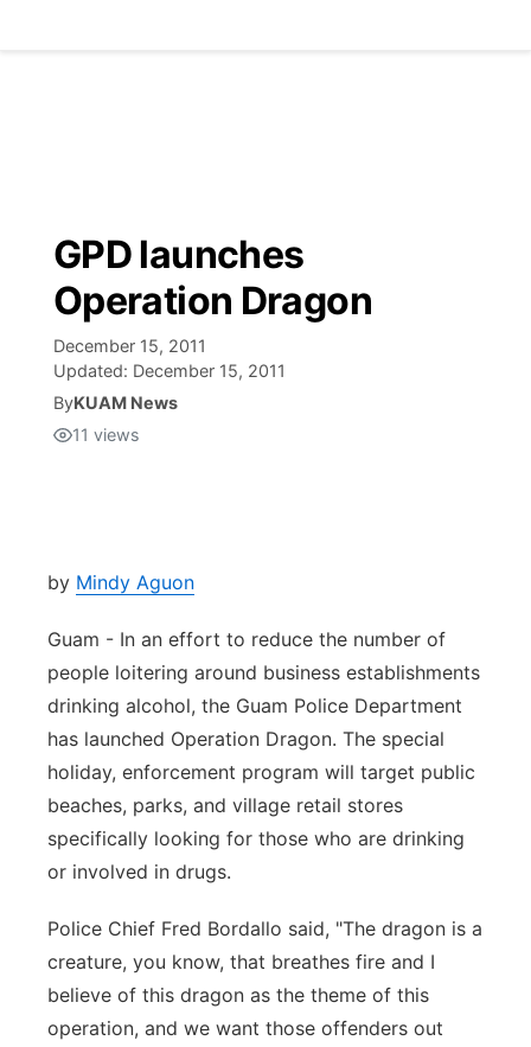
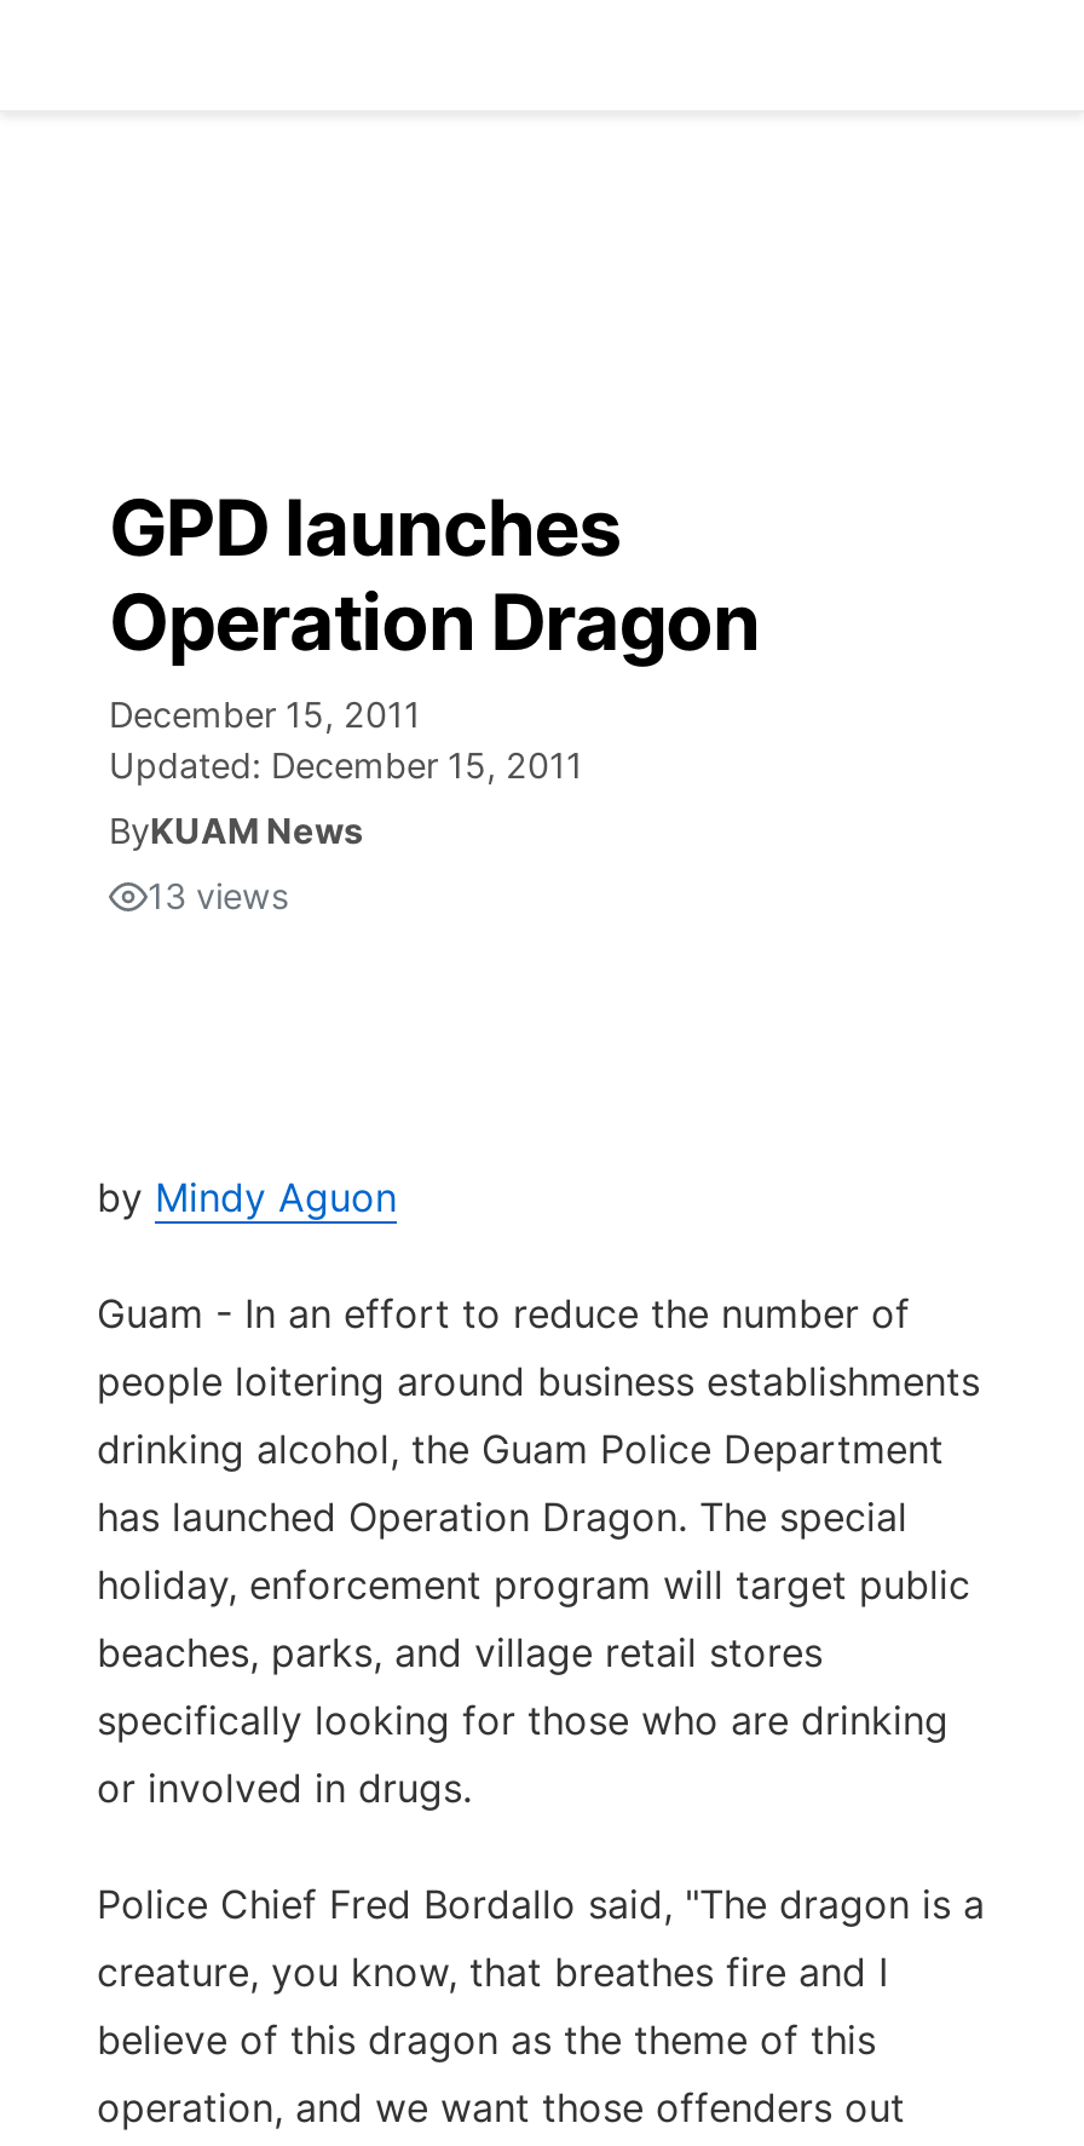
- 11 views
+ 13 views
